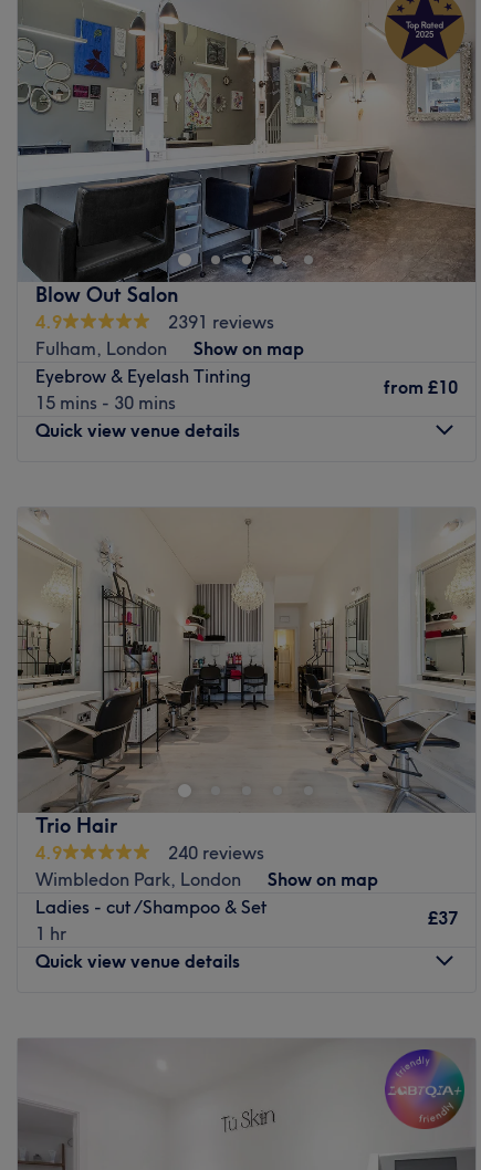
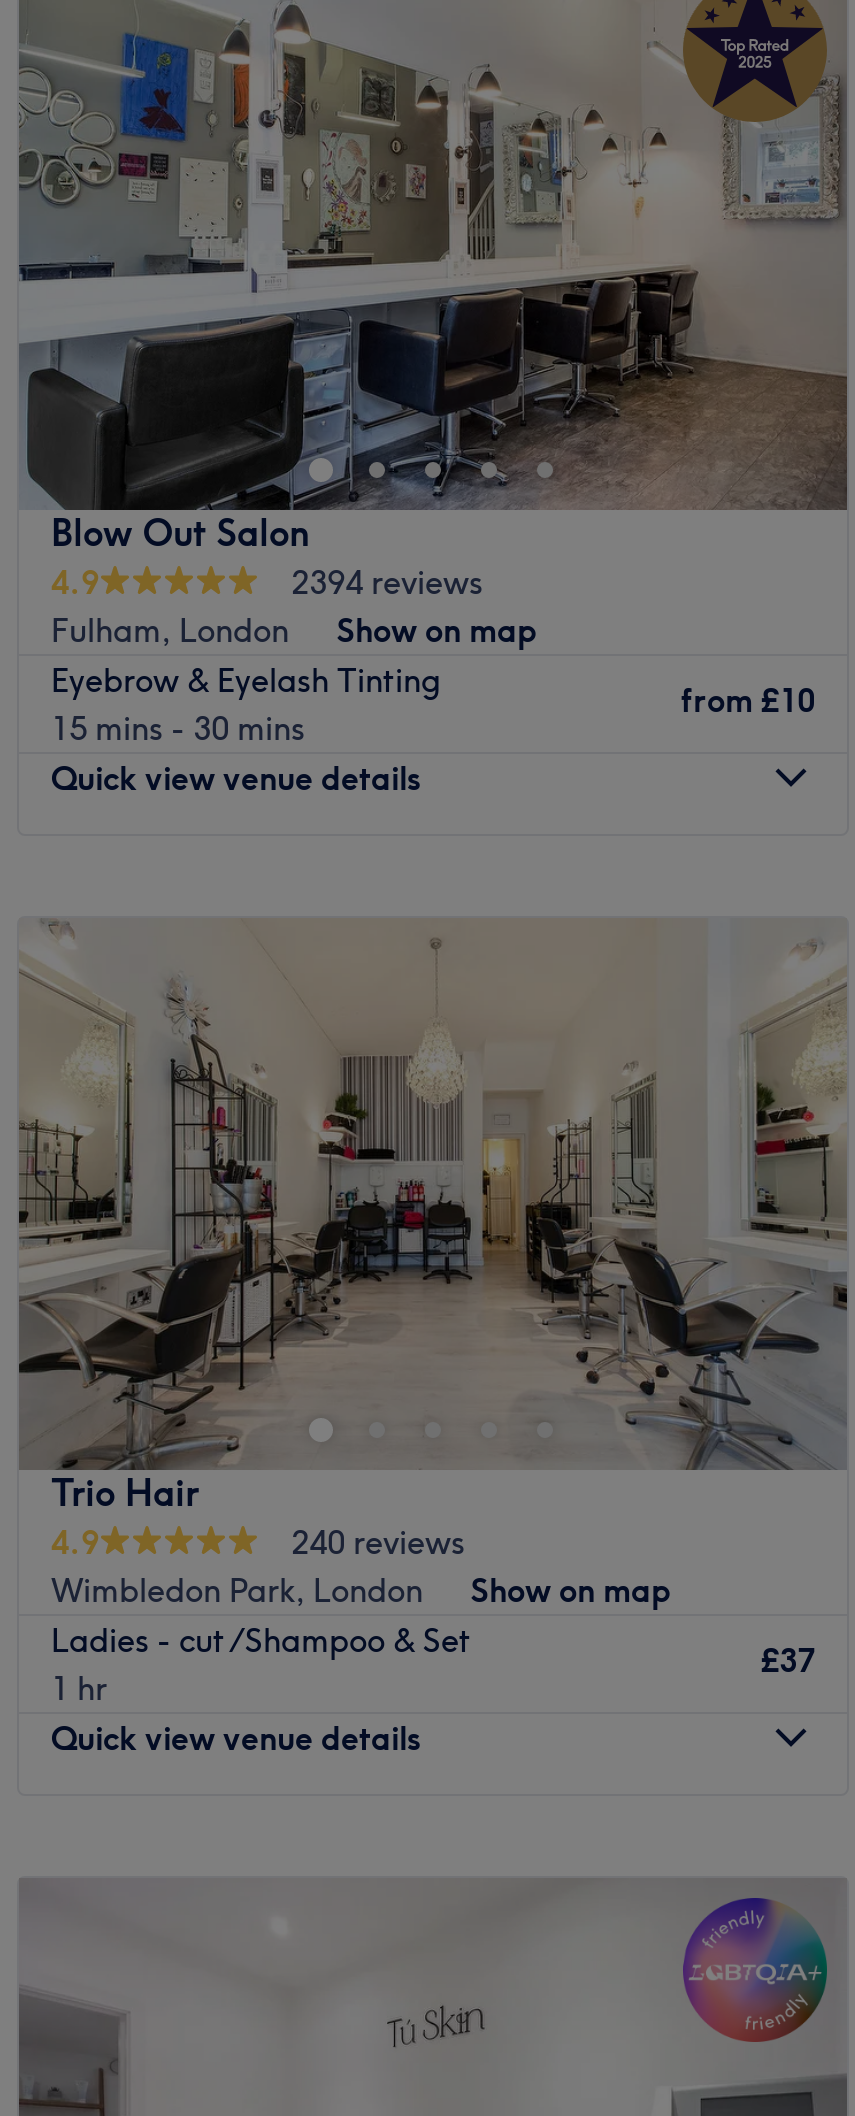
- 2391 reviews
+ 2394 reviews
